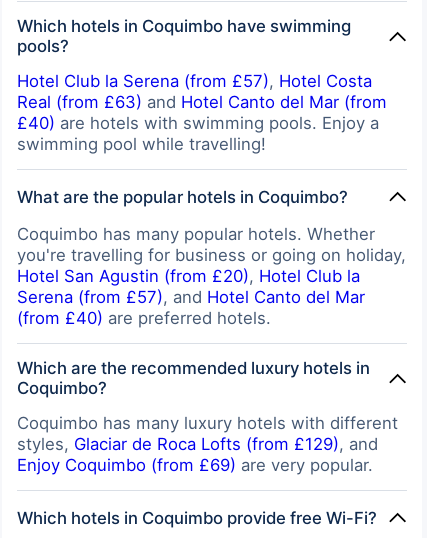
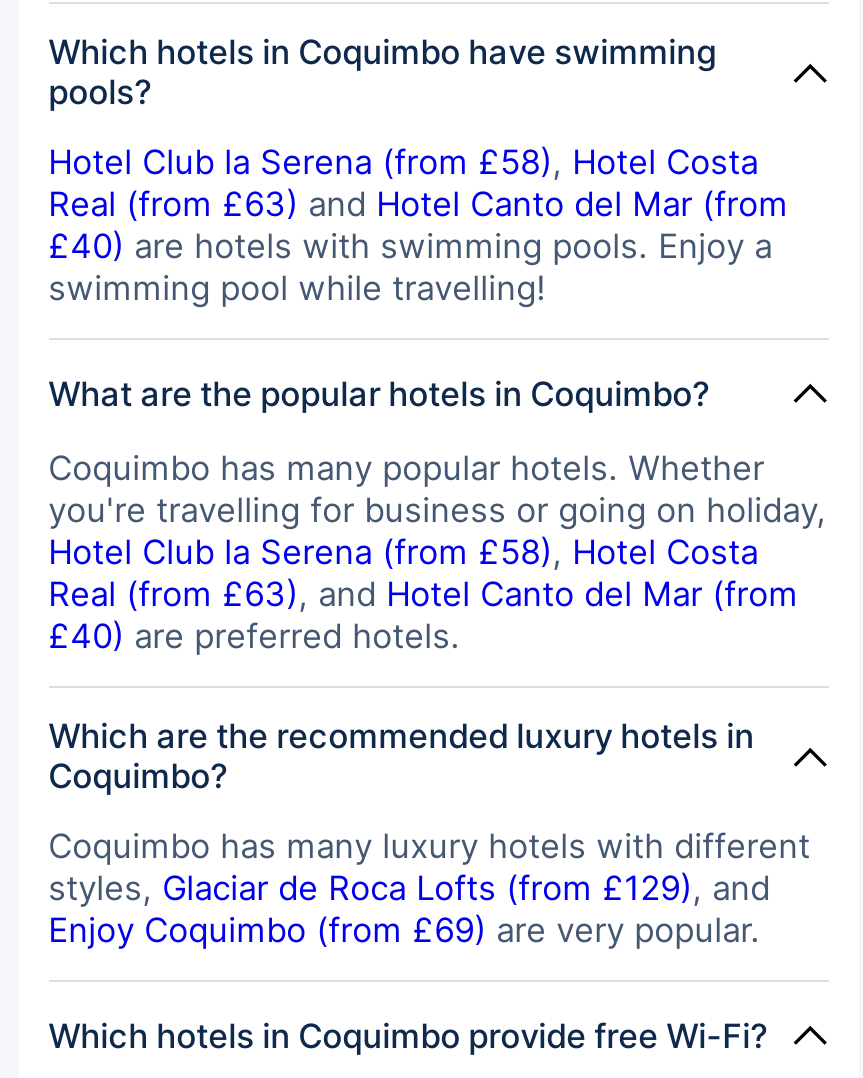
- Hotel Club la Serena (from £57), Hotel Costa
+ Hotel Club la Serena (from £58), Hotel Costa

- Hotel San Agustin (from £20), Hotel Club la
- Serena (from £57), and Hotel Canto del Mar
- (from £40) are preferred hotels.
+ Hotel Club la Serena (from £58), Hotel Costa
+ Real (from £63), and Hotel Canto del Mar (from
+ £40) are preferred hotels.
